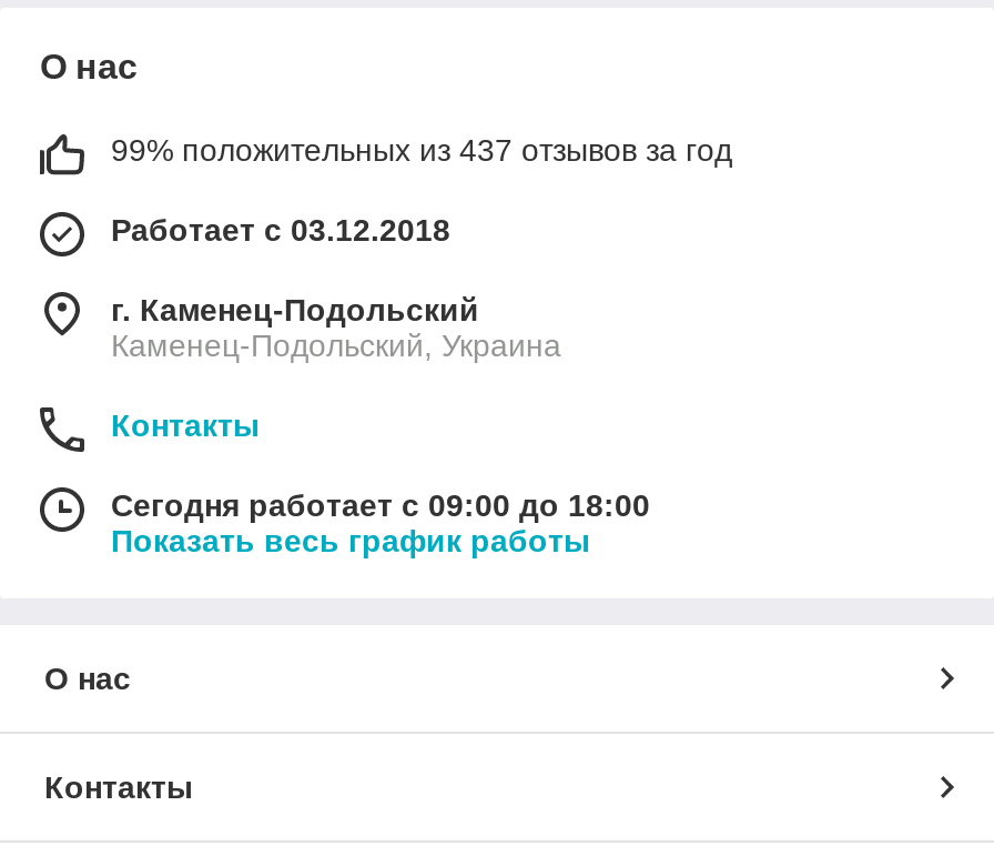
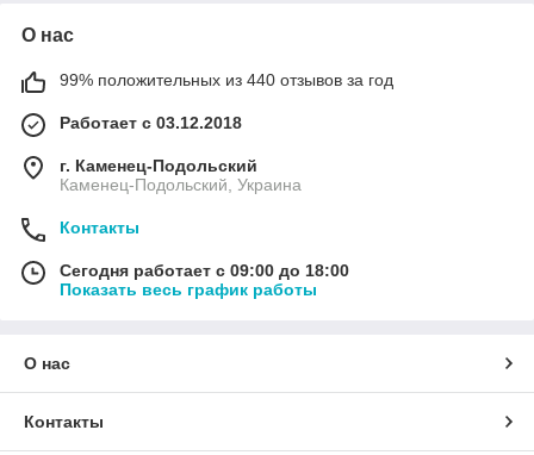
- 99% положительных из 437 отзывов за год
+ 99% положительных из 440 отзывов за год
